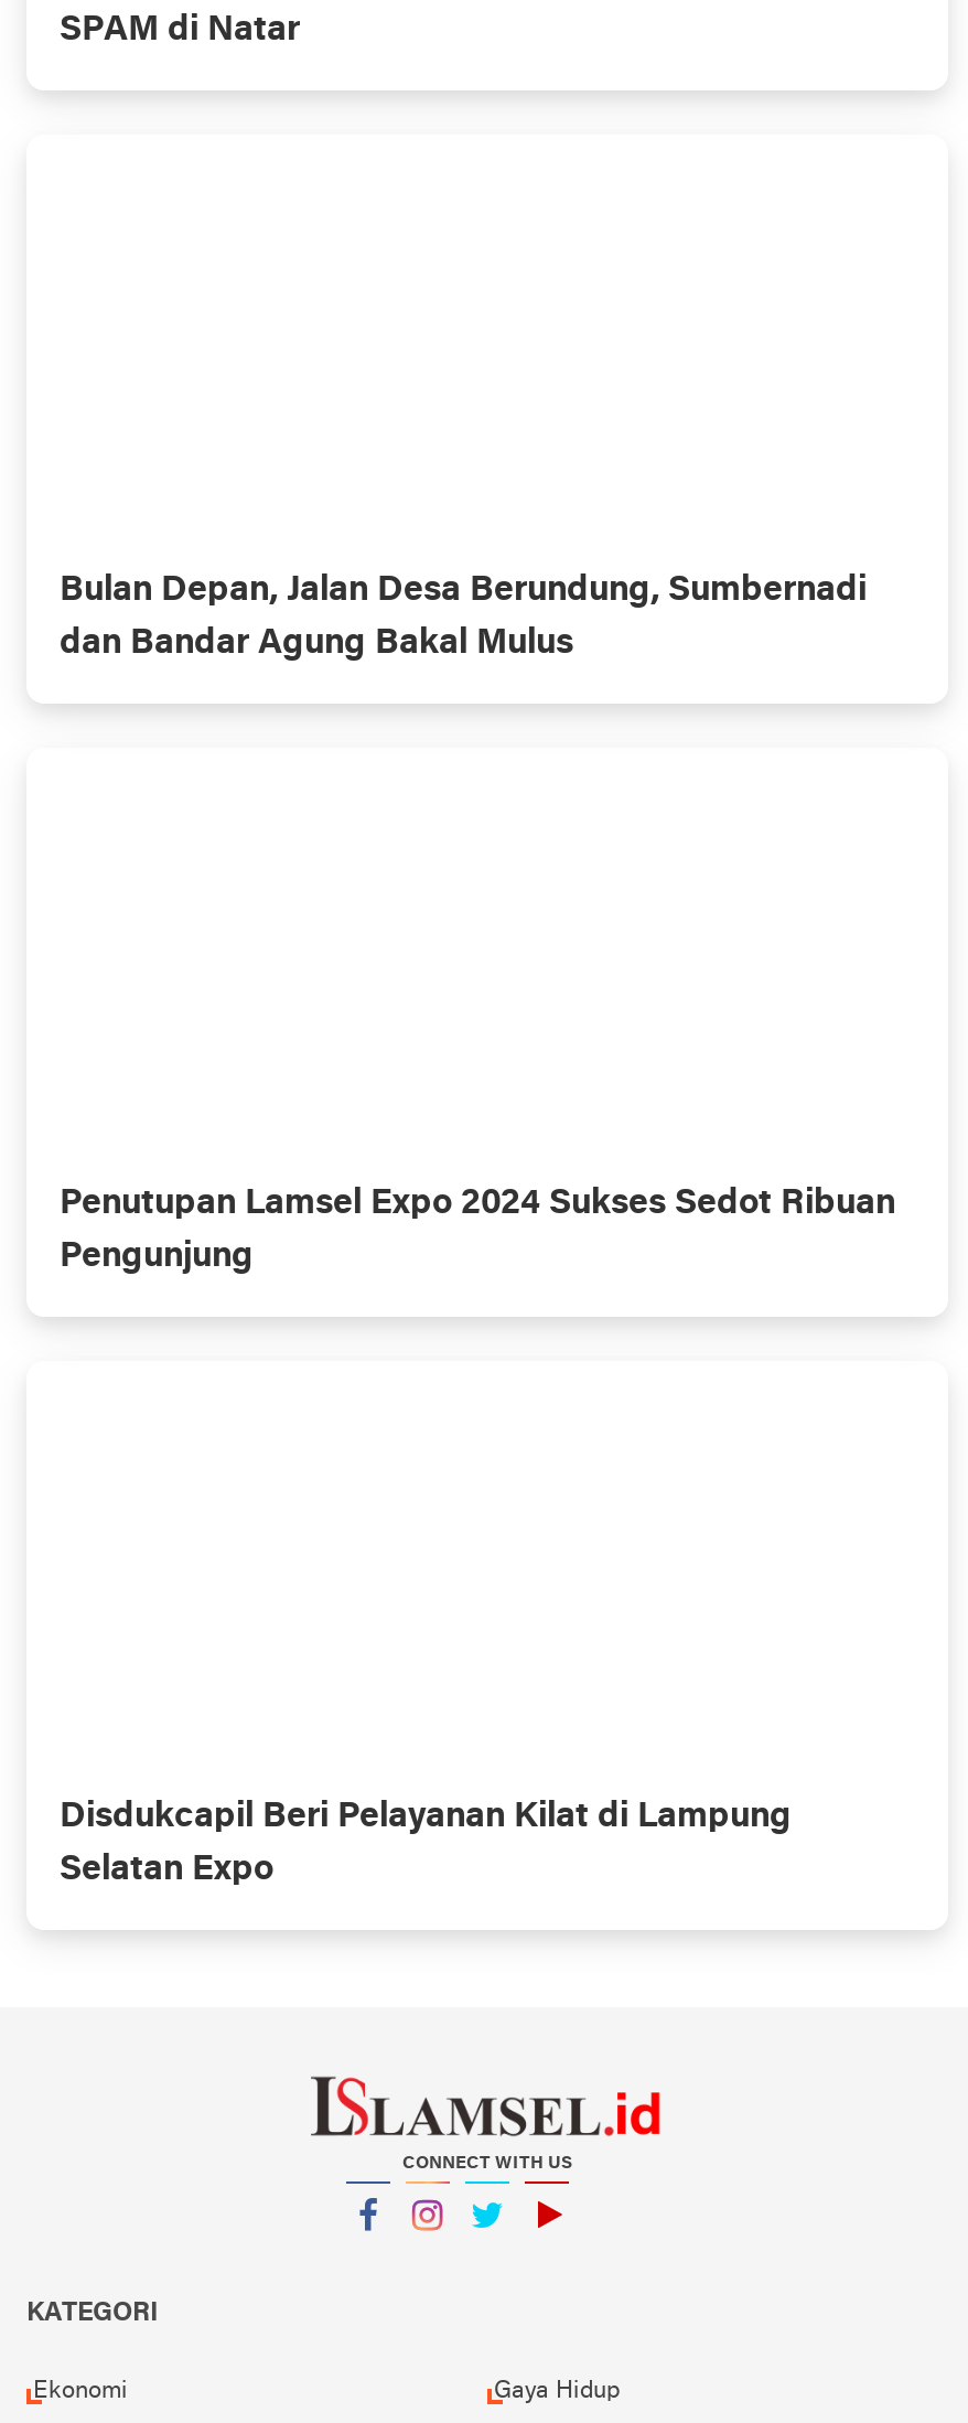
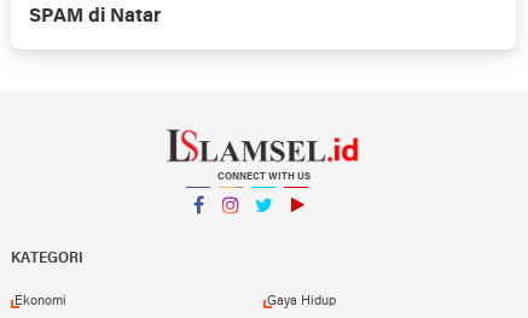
- Bulan Depan, Jalan Desa Berundung, Sumbernadi
- dan Bandar Agung Bakal Mulus

- Penutupan Lamsel Expo 2024 Sukses Sedot Ribuan
- Pengunjung

- Disdukcapil Beri Pelayanan Kilat di Lampung
- Selatan Expo
